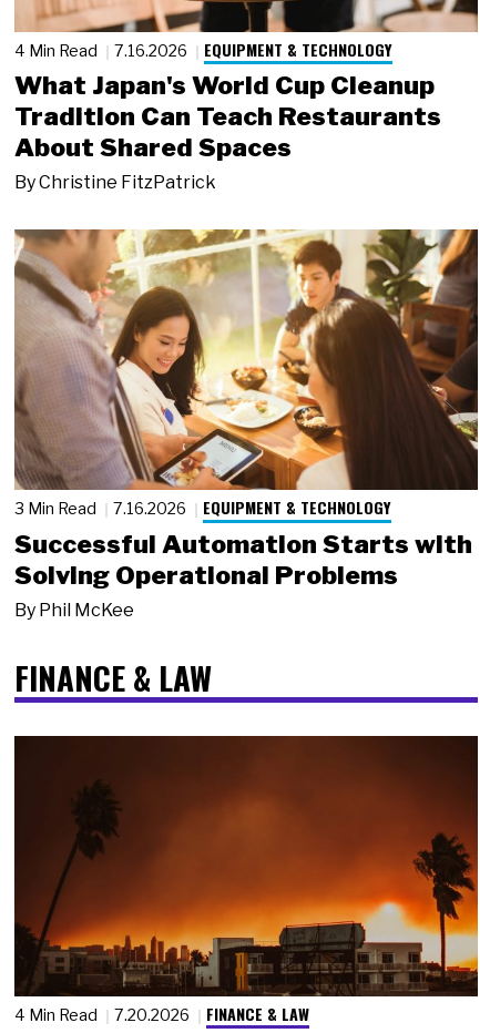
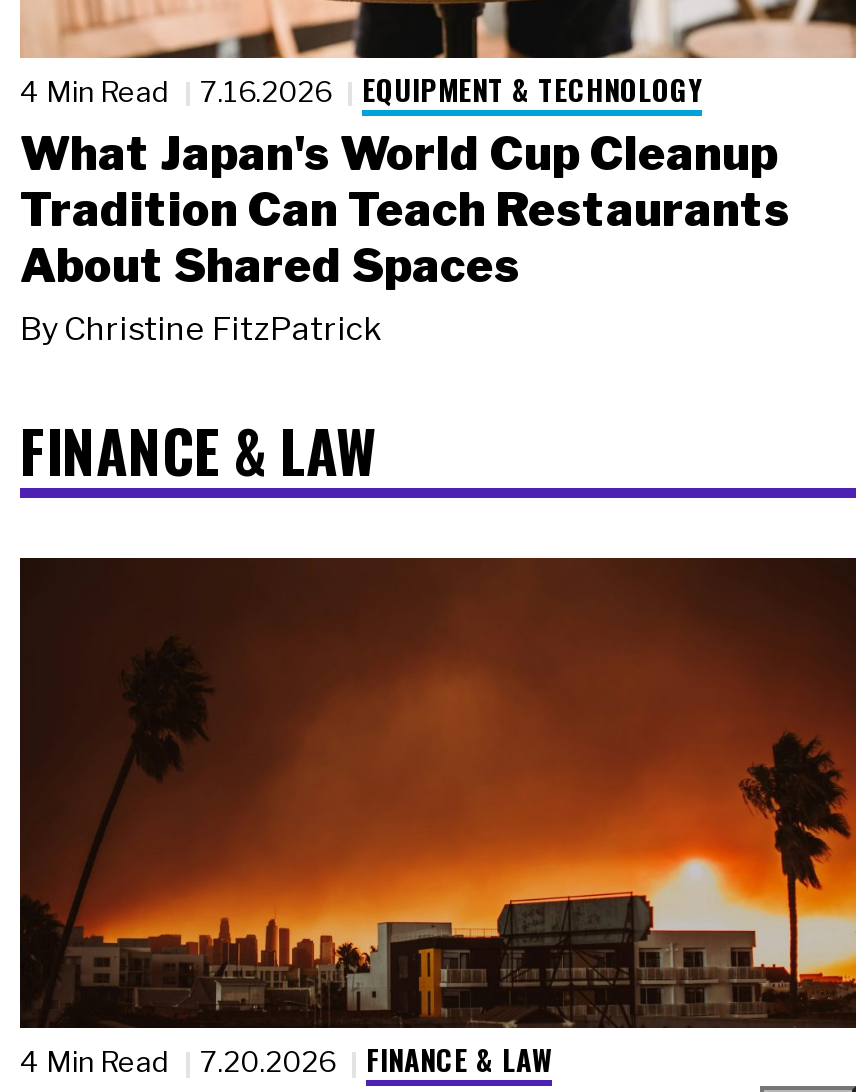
- [image]
- 3 Min Read
- 7.16.2026
- EQUIPMENT & TECHNOLOGY
- Successful Automation Starts with
- Solving Operational Problems
- By Phil McKee
